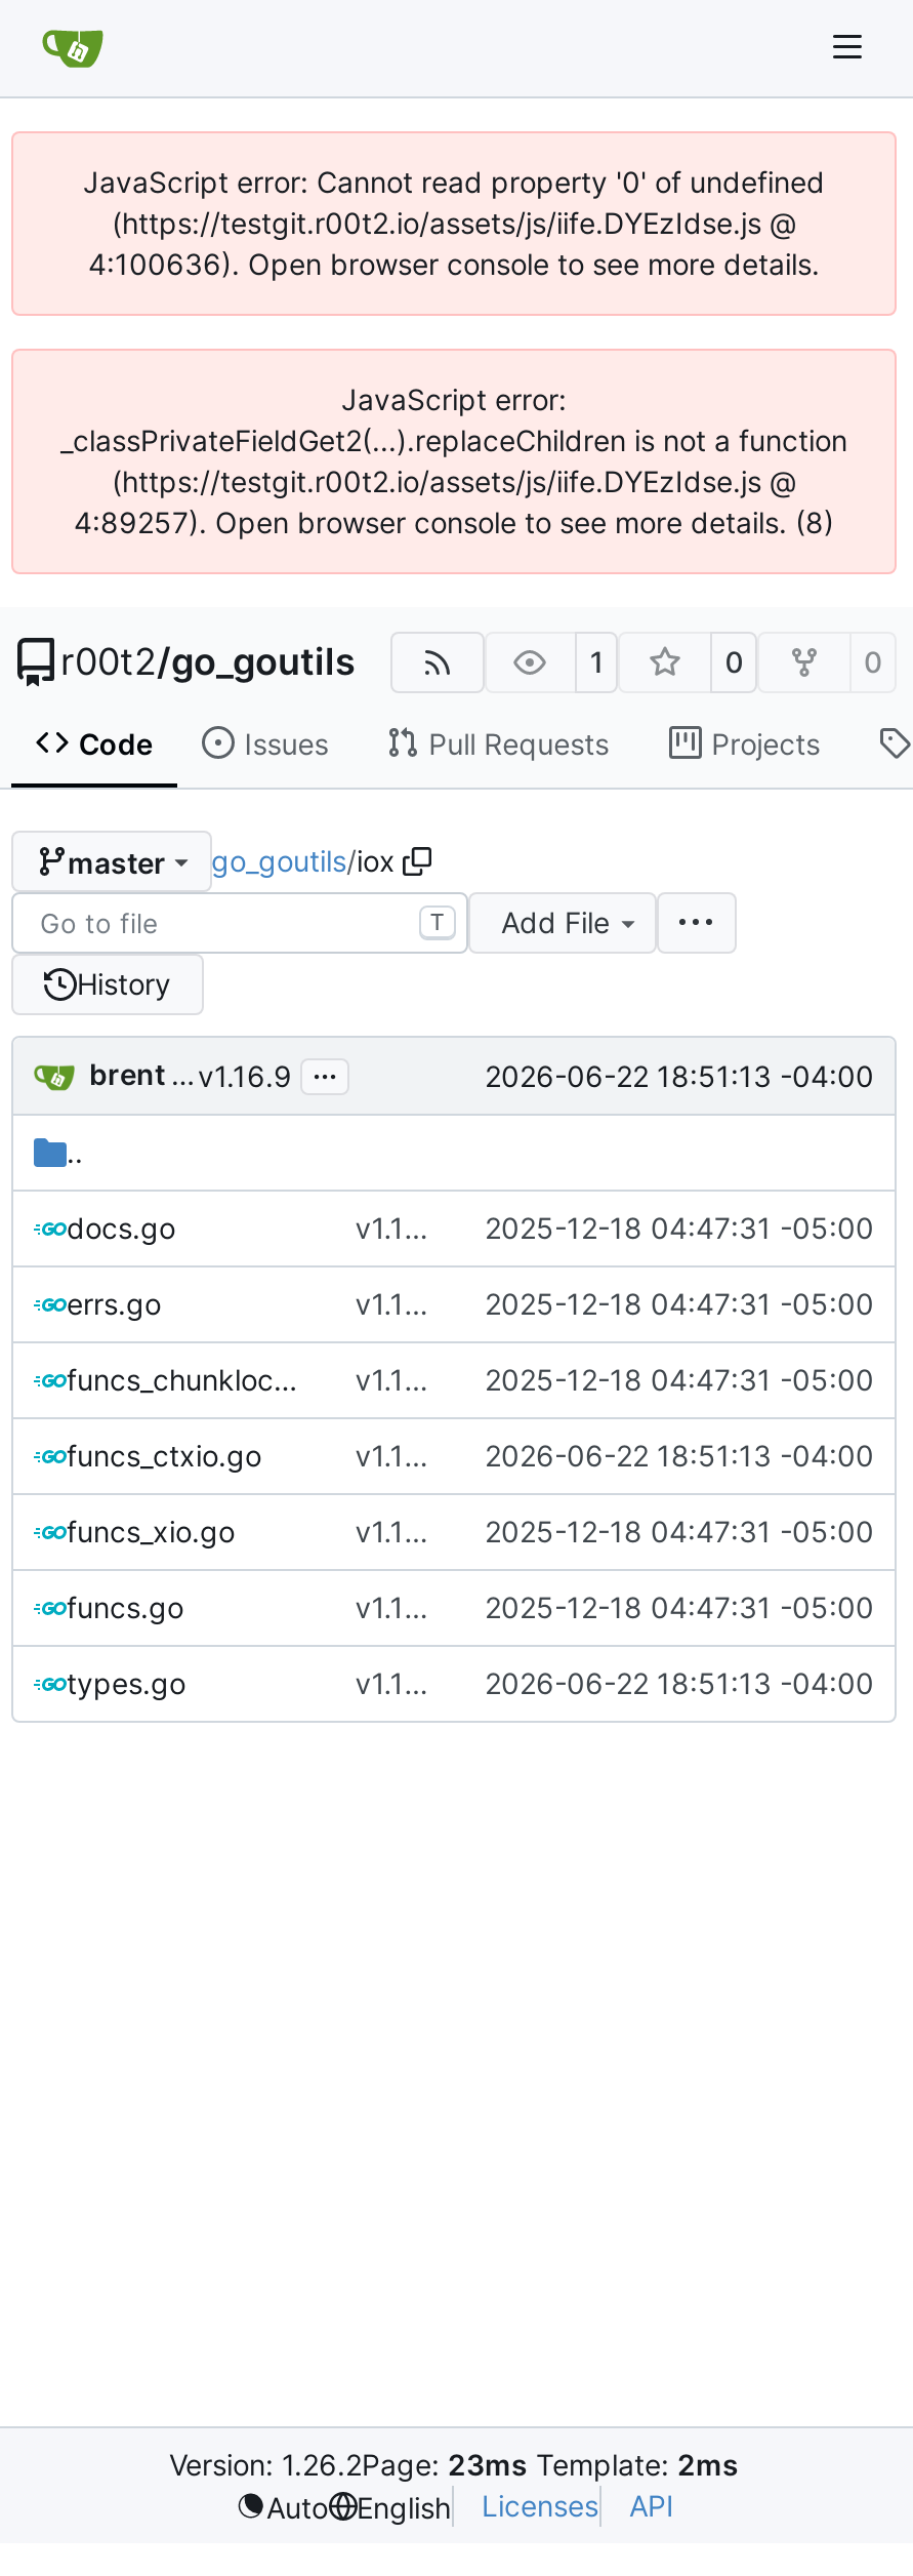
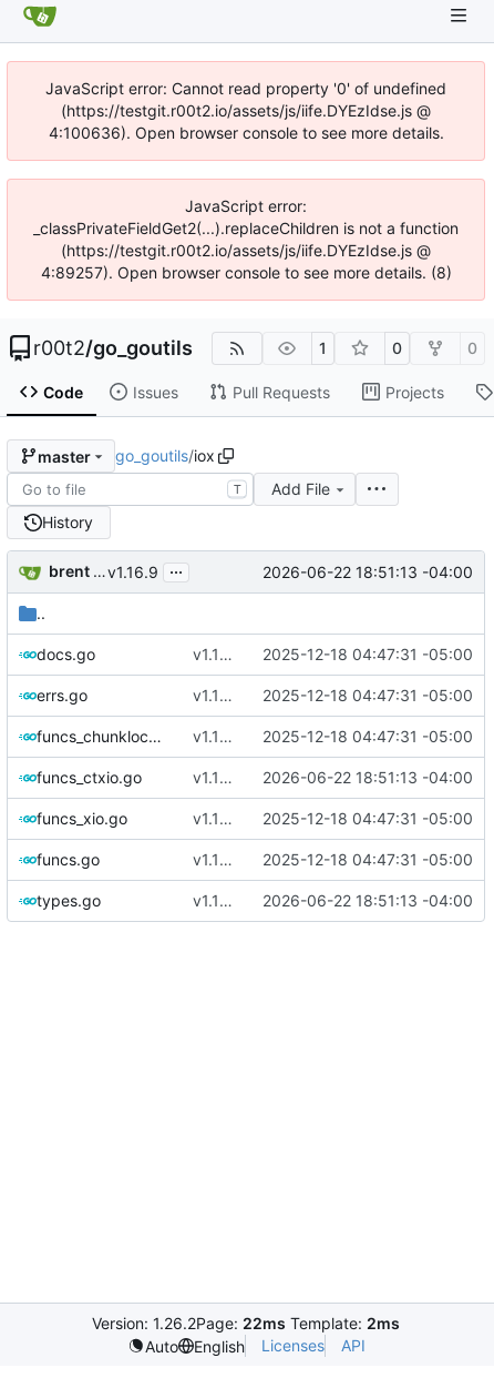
- Version: 1.26.2Page: 23ms Template: 2ms
+ Version: 1.26.2Page: 22ms Template: 2ms
